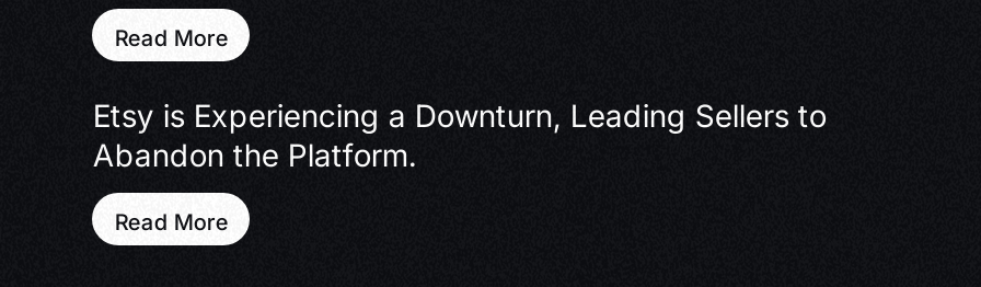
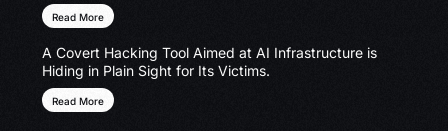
- Etsy is Experiencing a Downturn, Leading Sellers to
- Abandon the Platform.
+ A Covert Hacking Tool Aimed at AI Infrastructure is
+ Hiding in Plain Sight for Its Victims.
